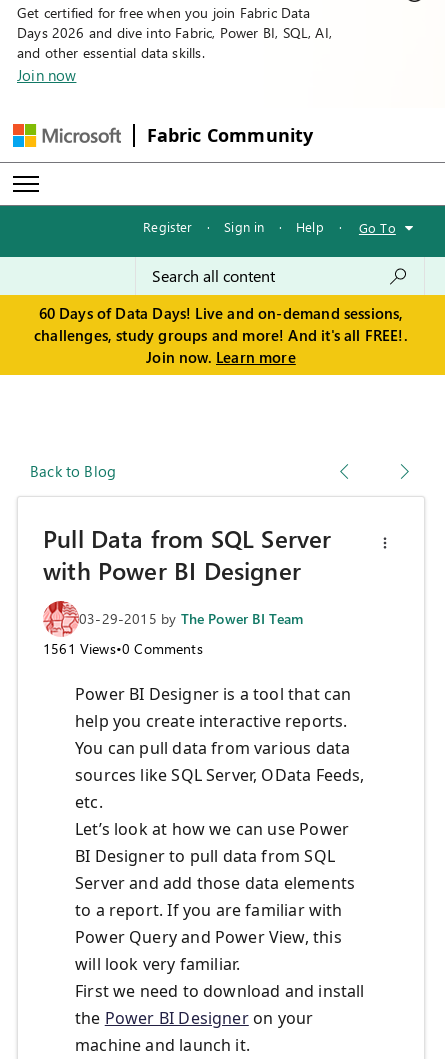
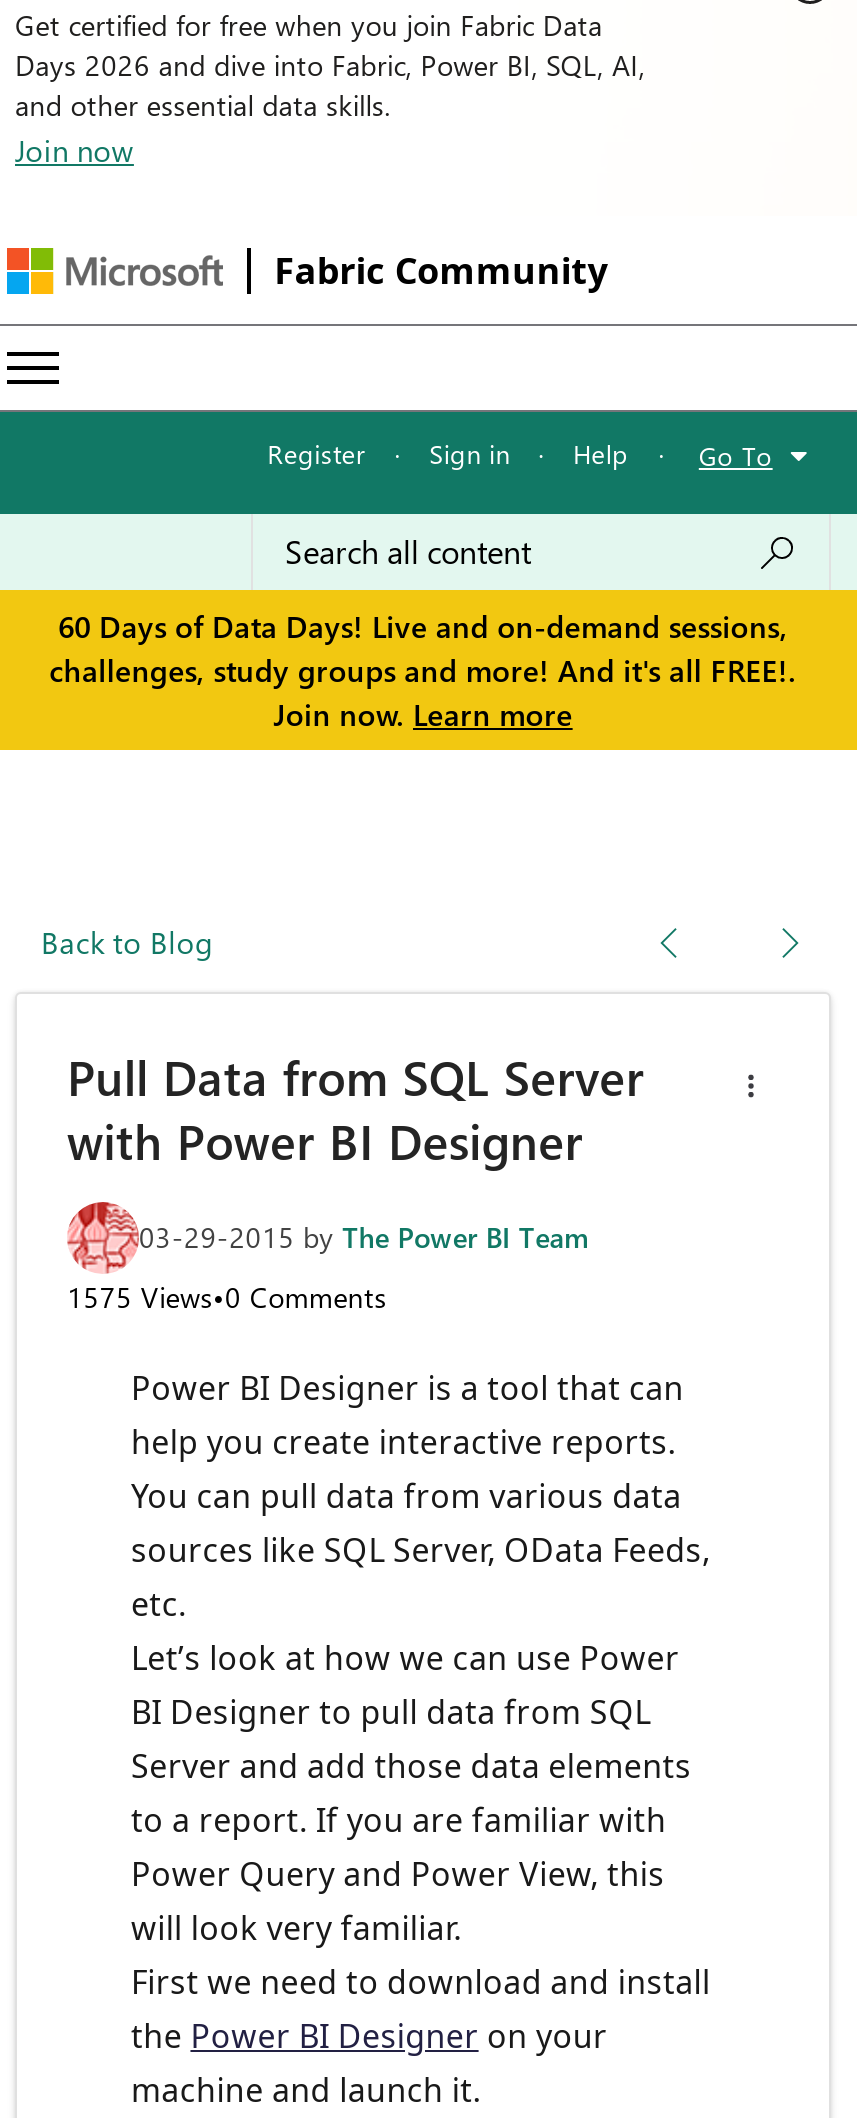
- 1561 Views•0 Comments
+ 1575 Views•0 Comments
